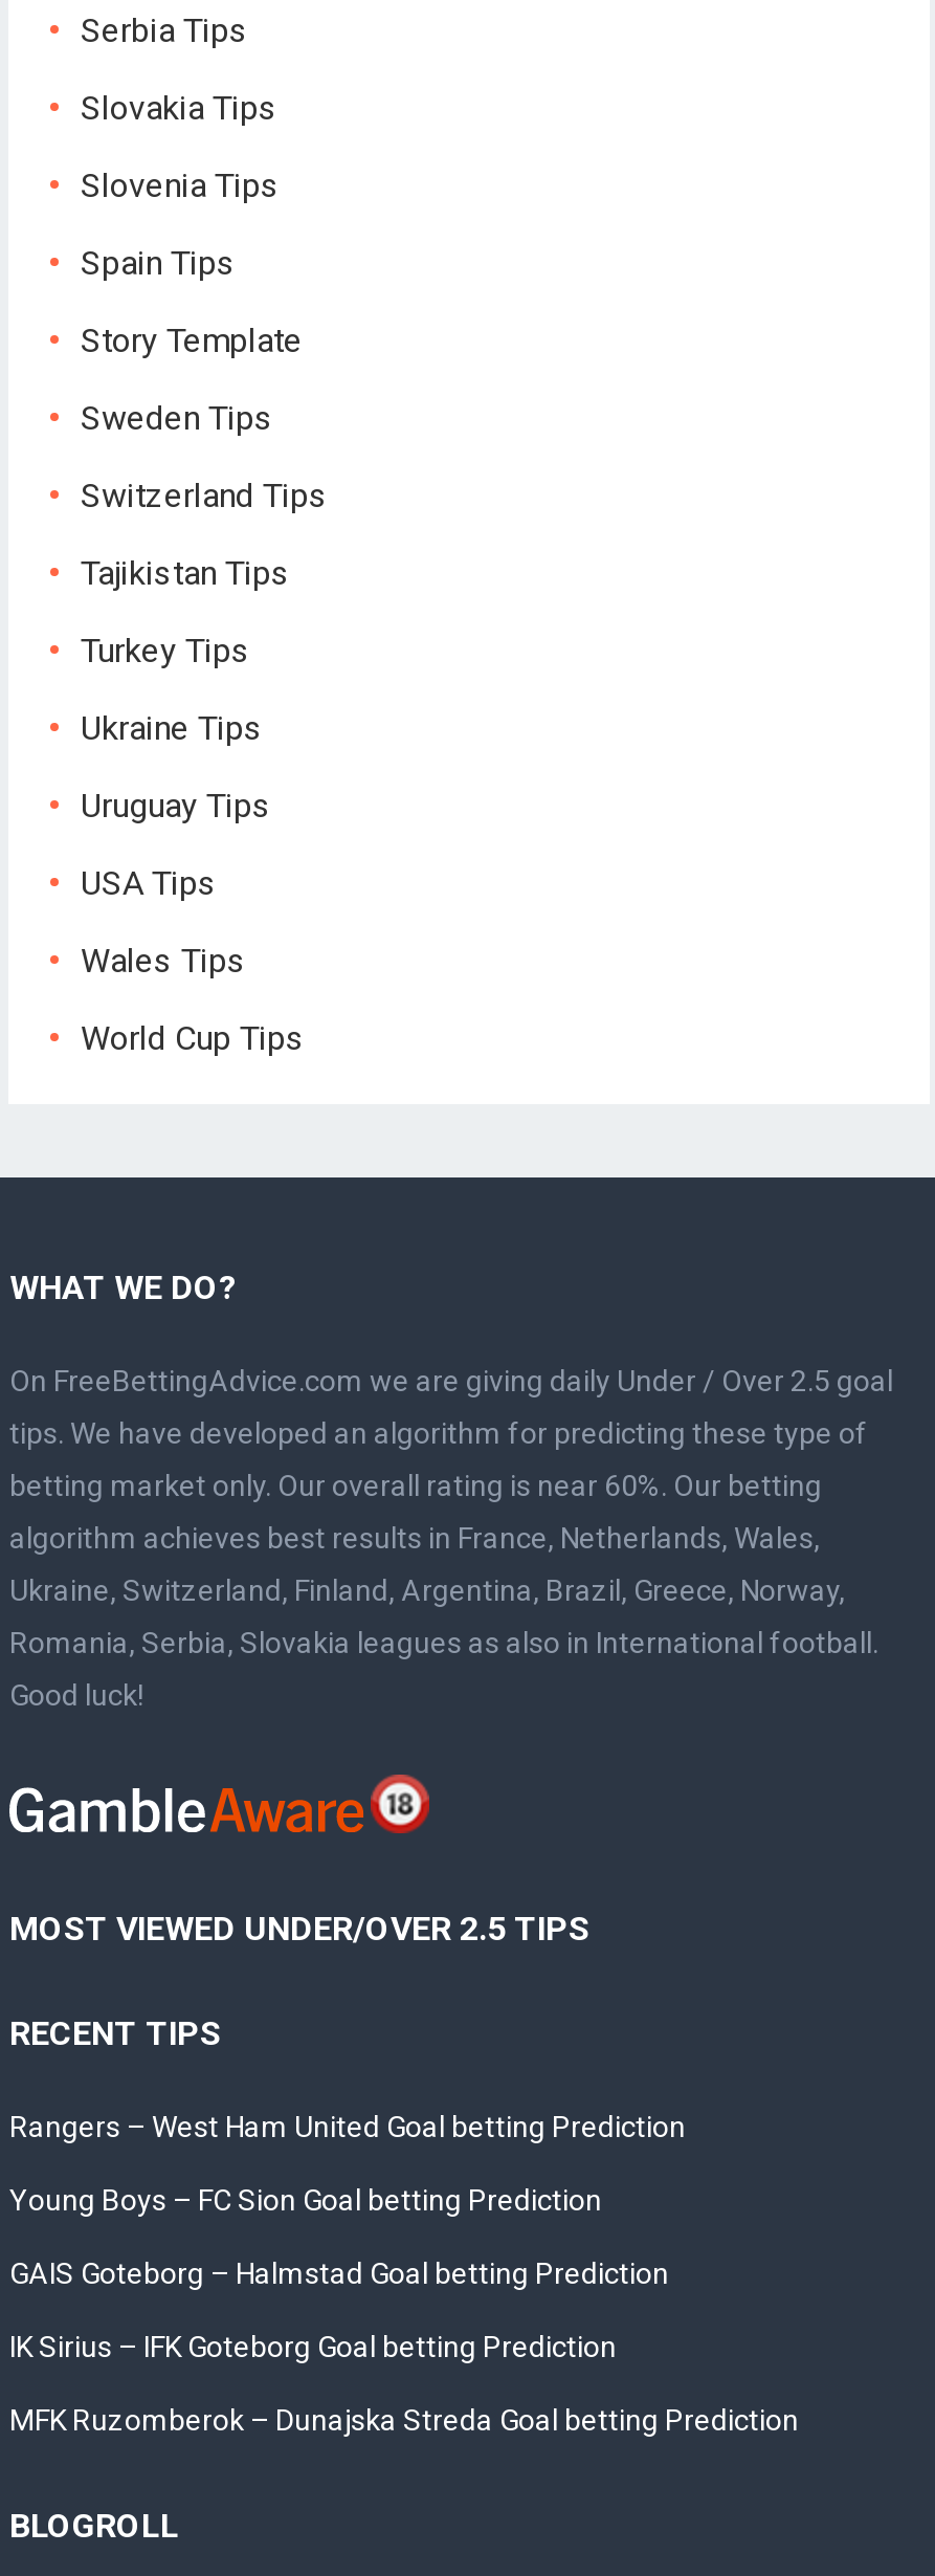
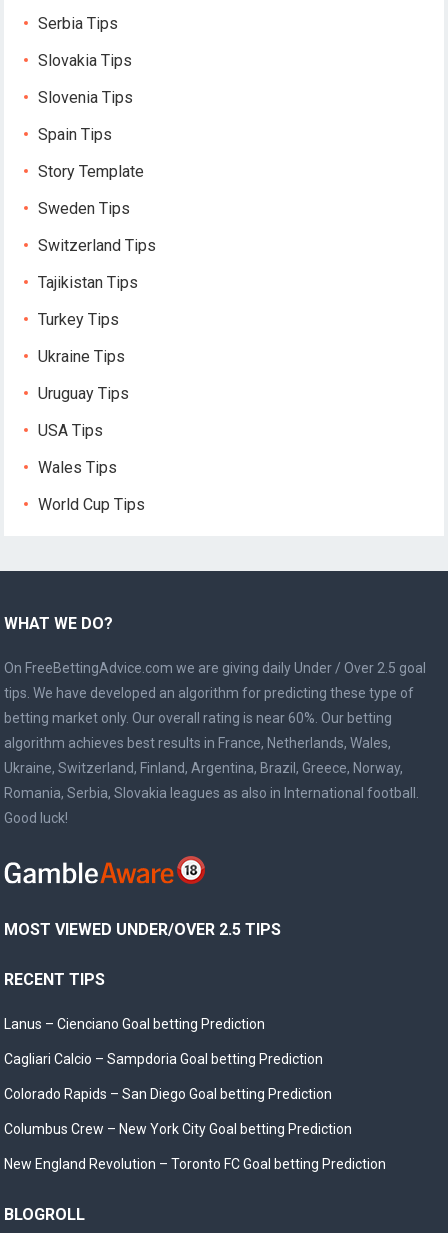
- Rangers – West Ham United Goal betting Prediction
+ Lanus – Cienciano Goal betting Prediction

- Young Boys – FC Sion Goal betting Prediction
+ Cagliari Calcio – Sampdoria Goal betting Prediction

- GAIS Goteborg – Halmstad Goal betting Prediction
+ Colorado Rapids – San Diego Goal betting Prediction

- IK Sirius – IFK Goteborg Goal betting Prediction
+ Columbus Crew – New York City Goal betting Prediction

- MFK Ruzomberok – Dunajska Streda Goal betting Prediction
+ New England Revolution – Toronto FC Goal betting Prediction
